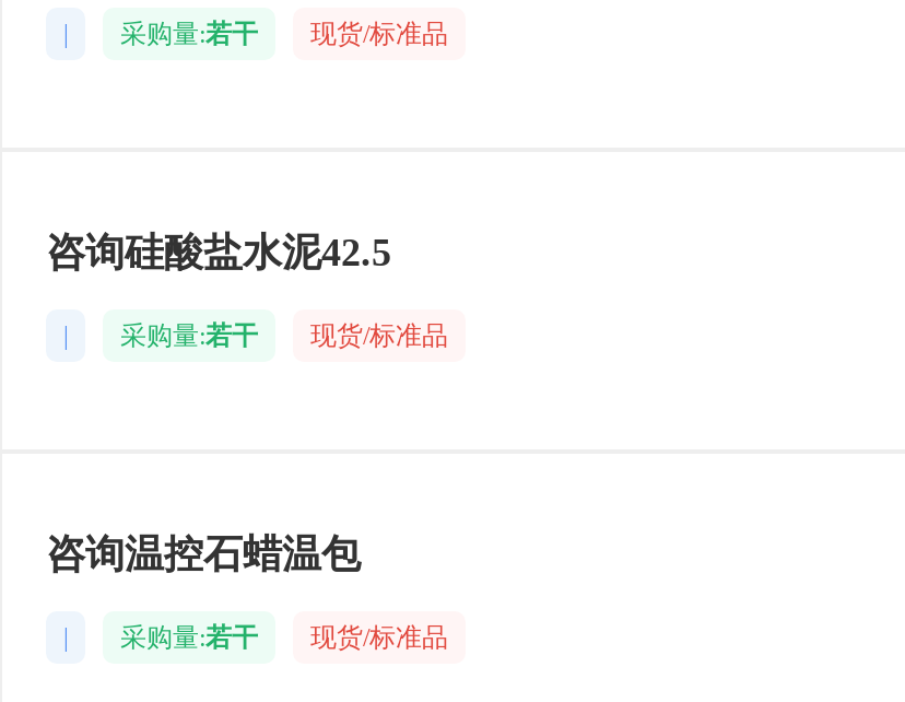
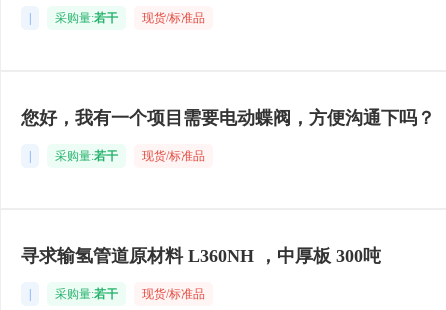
- 咨询硅酸盐水泥42.5
+ 您好，我有一个项目需要电动蝶阀，方便沟通下吗？

- 咨询温控石蜡温包
+ 寻求输氢管道原材料 L360NH ，中厚板 300吨
